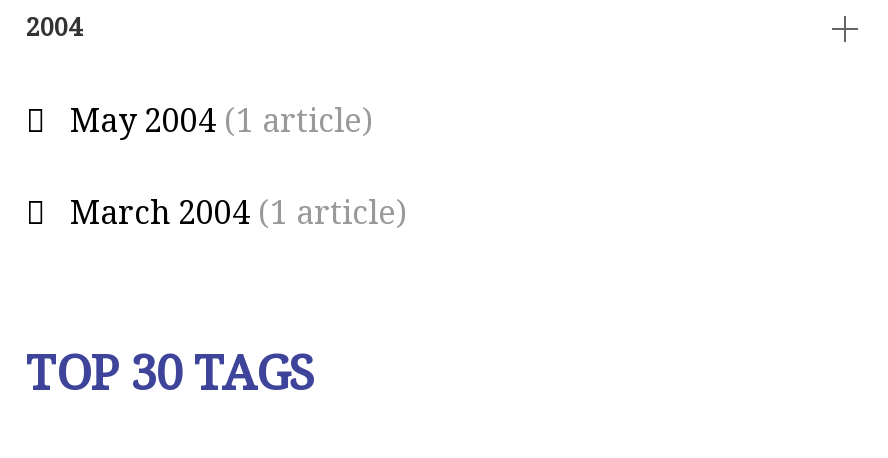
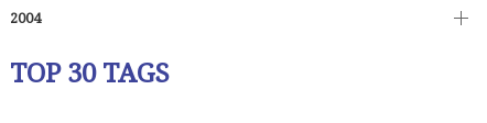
- May 2004 (1 article)
- March 2004 (1 article)
